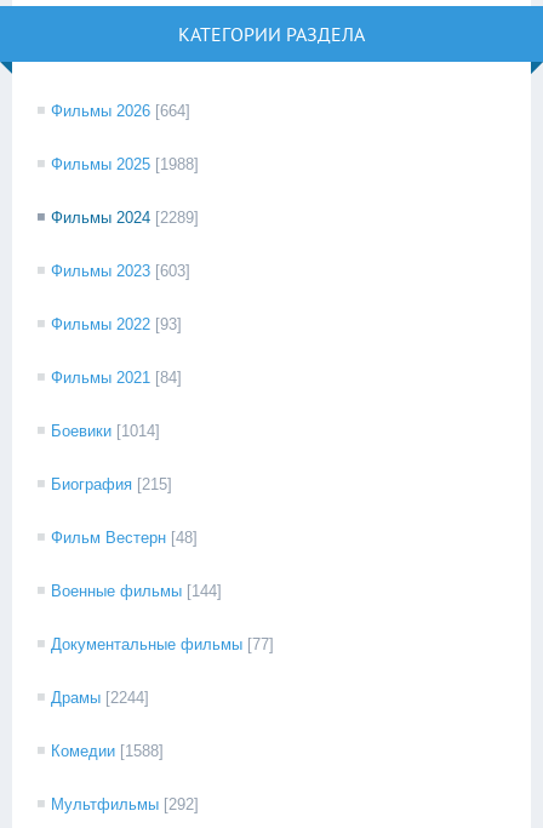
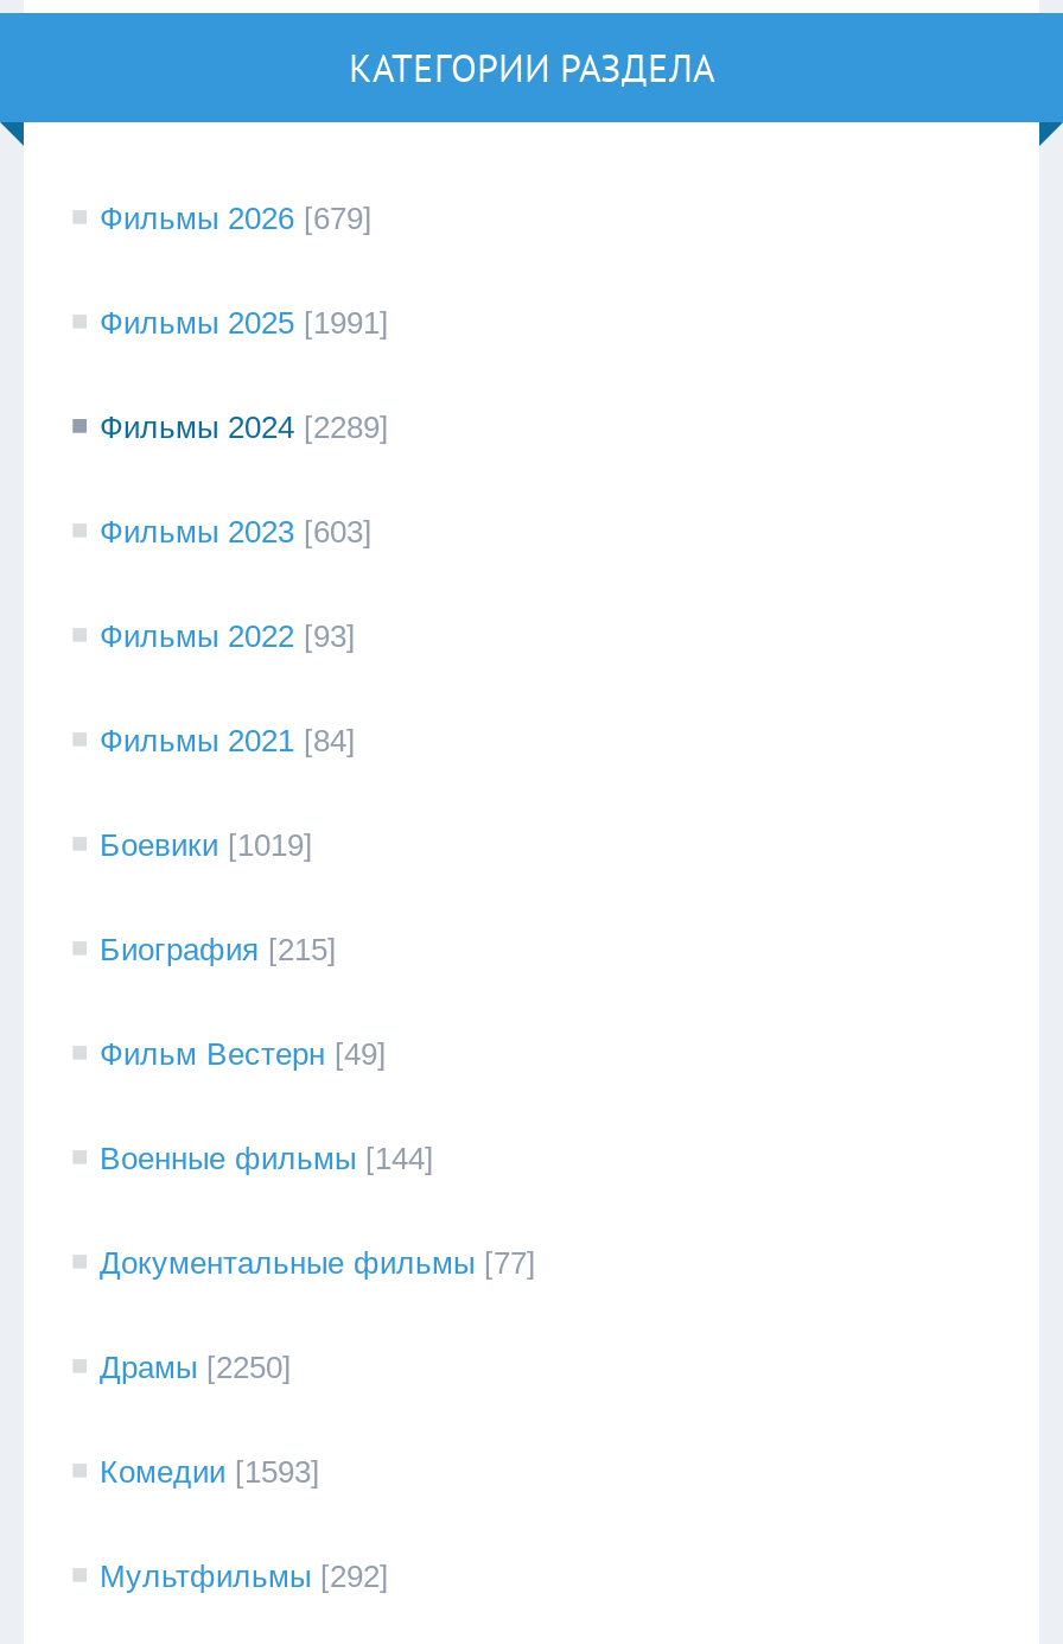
- Фильмы 2026 [664]
+ Фильмы 2026 [679]

- Фильмы 2025 [1988]
+ Фильмы 2025 [1991]

- Боевики [1014]
+ Боевики [1019]

- Фильм Вестерн [48]
+ Фильм Вестерн [49]

- Драмы [2244]
+ Драмы [2250]

- Комедии [1588]
+ Комедии [1593]
